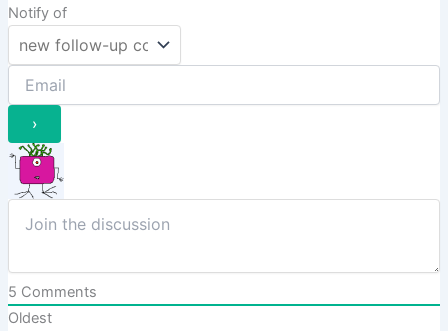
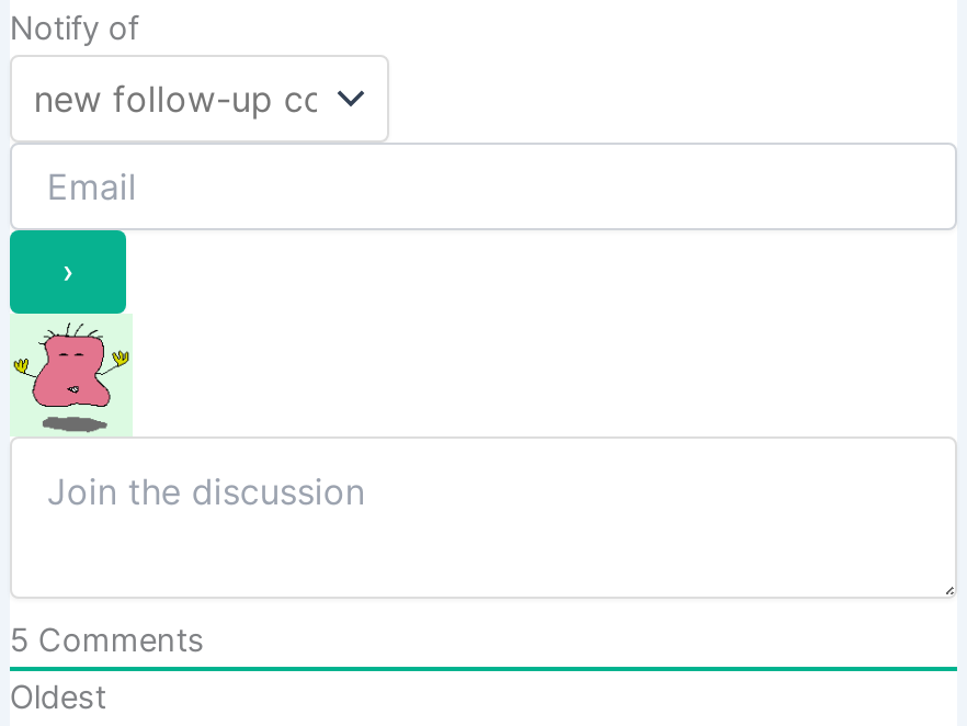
- [image]
+ [image]
